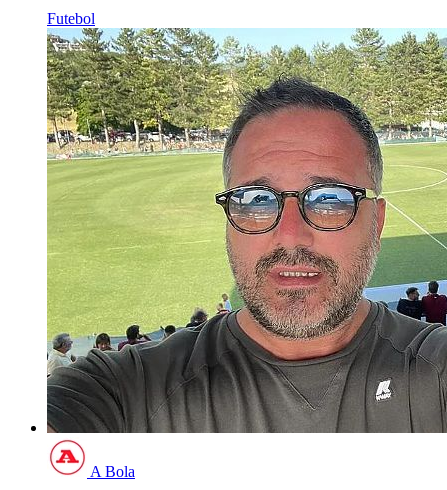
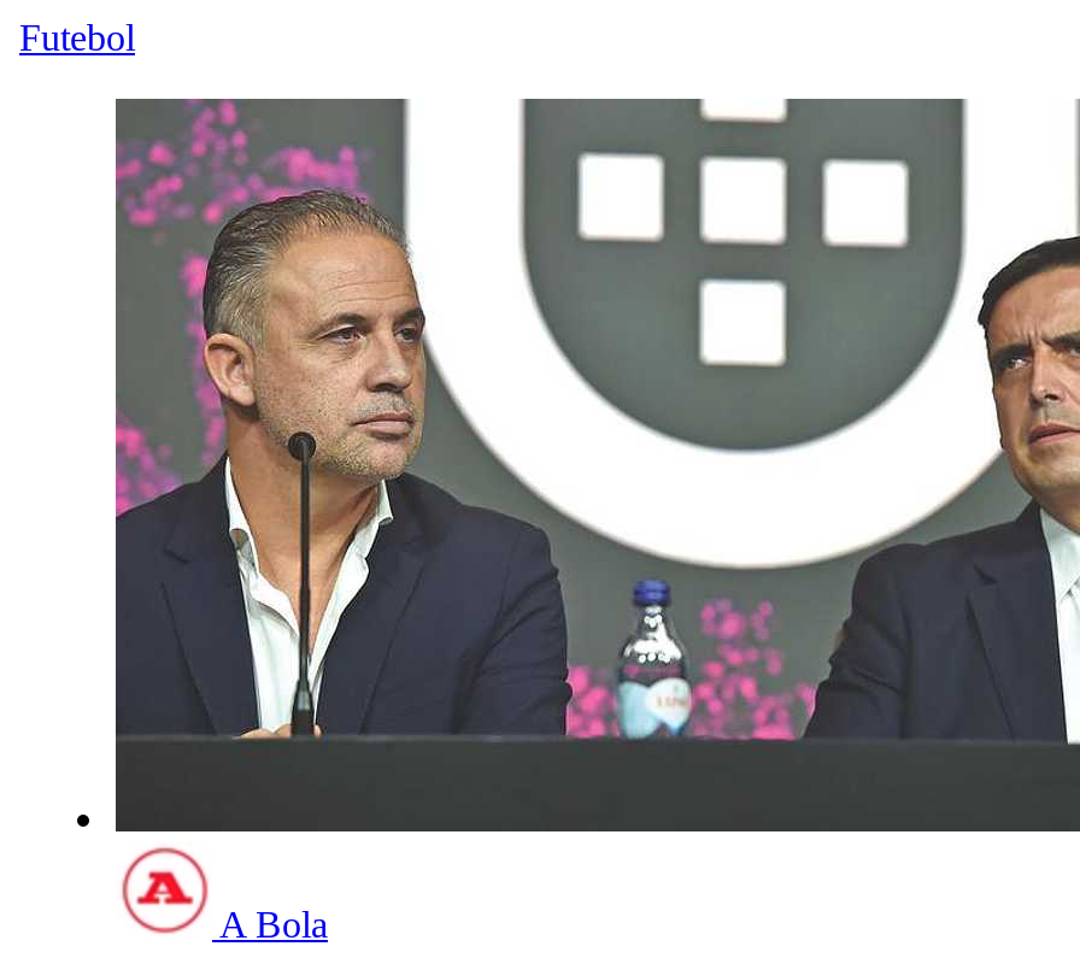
- [image]
+ [image]
